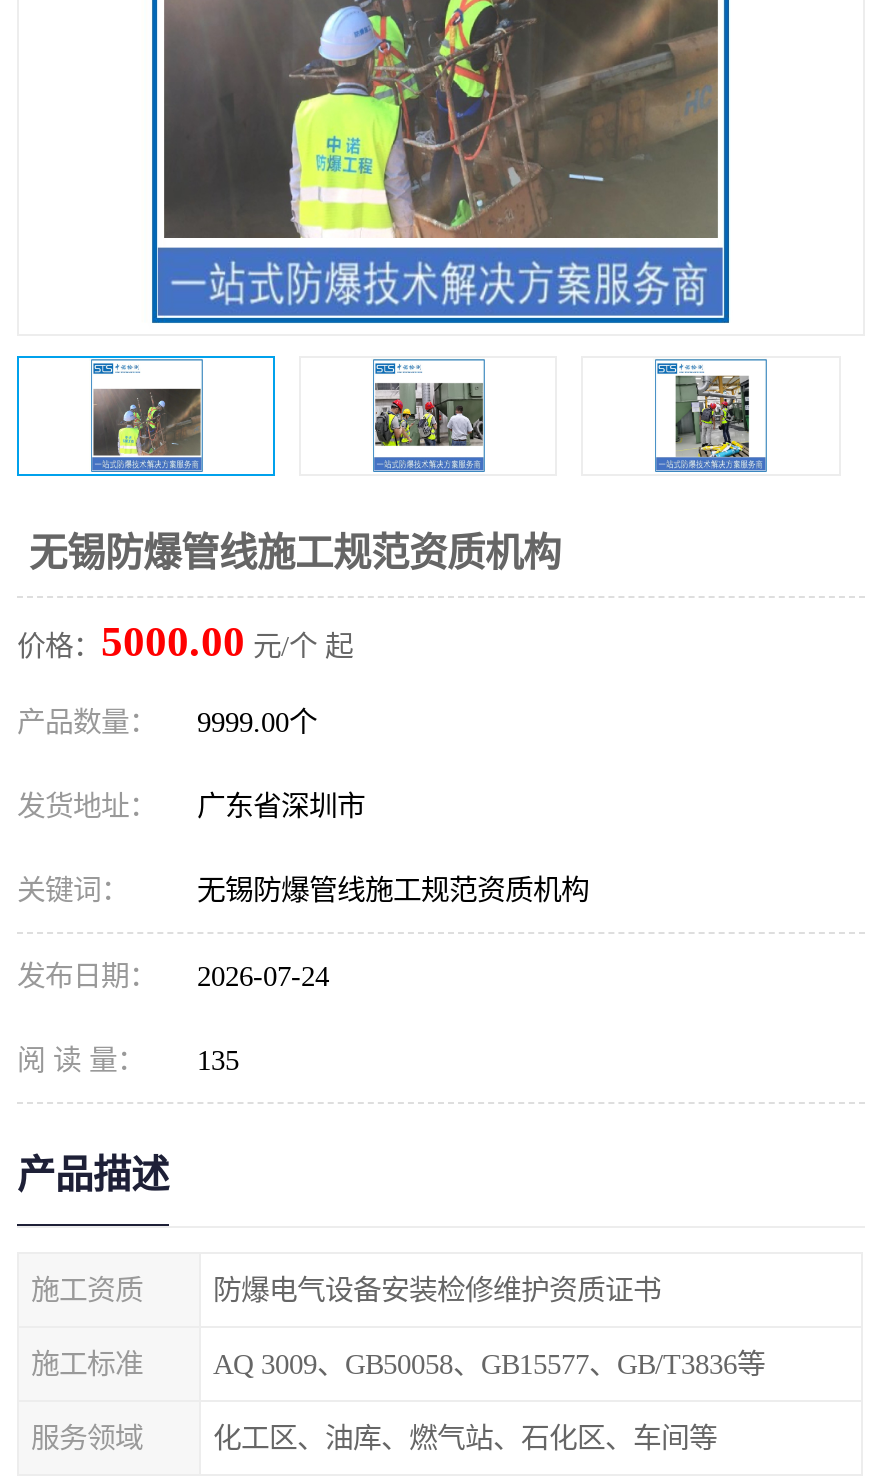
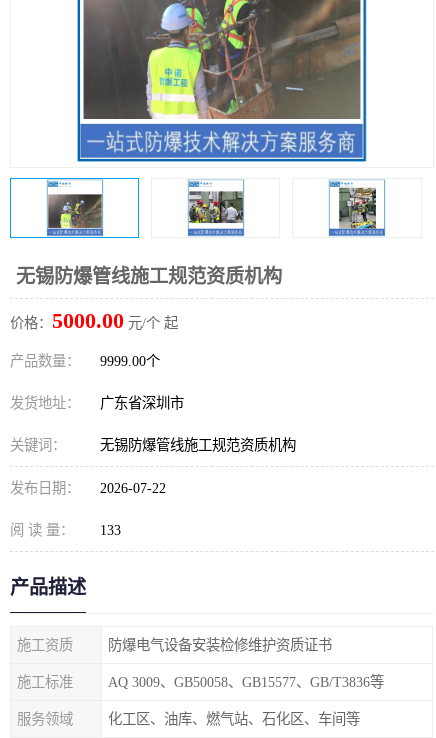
- 发布日期： 2026-07-24
+ 发布日期： 2026-07-22

- 阅 读 量： 135
+ 阅 读 量： 133
